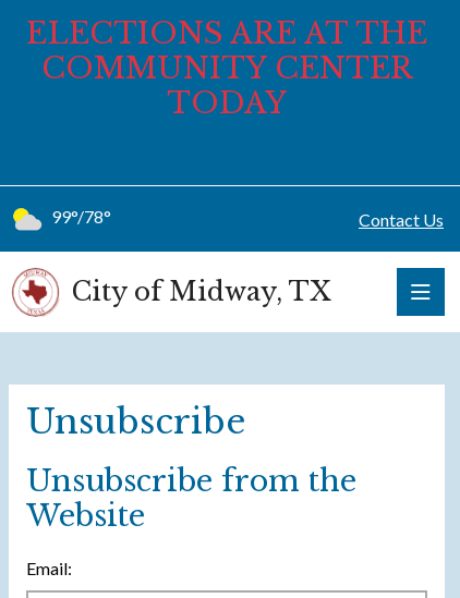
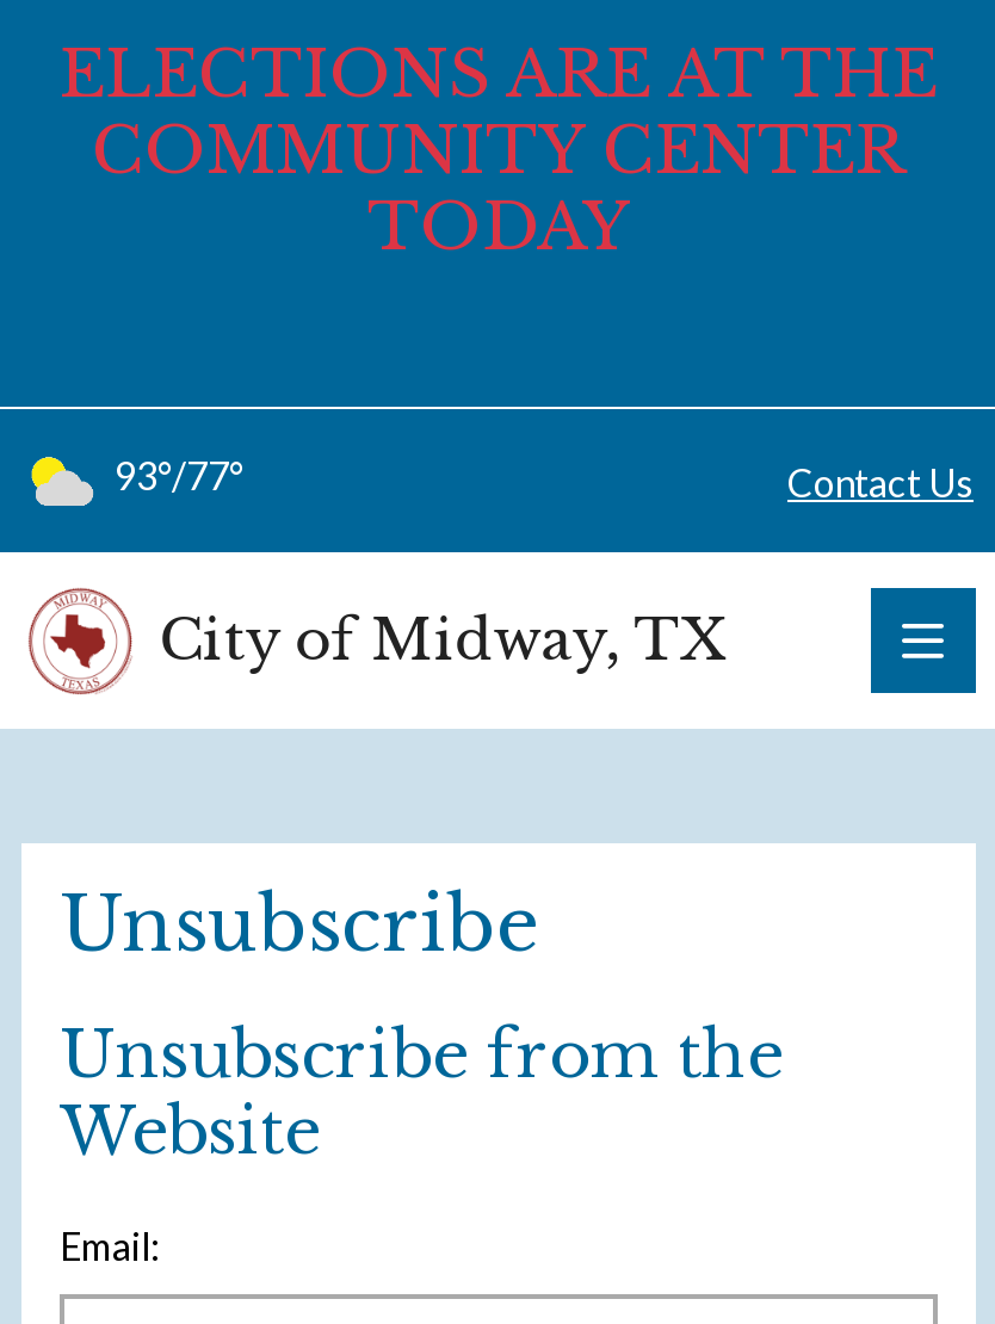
- 99°/78°
+ 93°/77°
